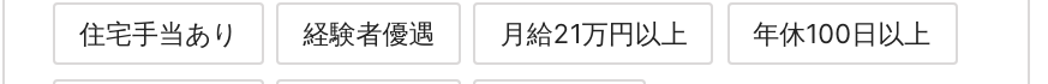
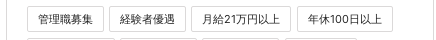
- 住宅手当あり
+ 管理職募集
